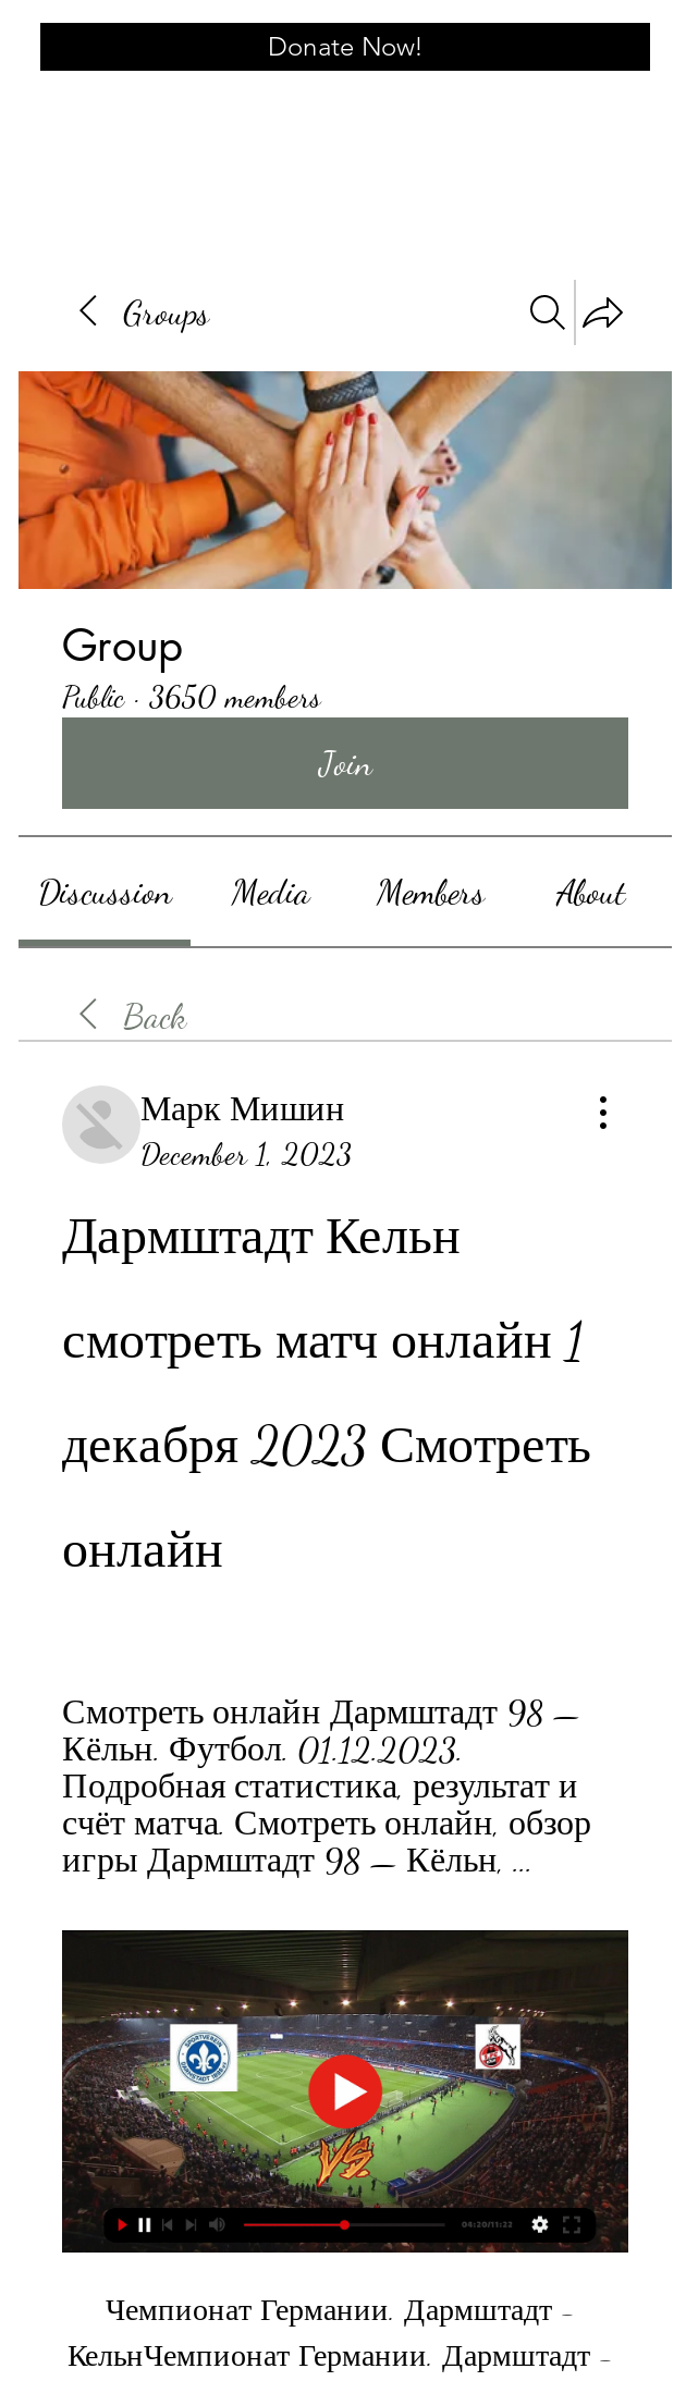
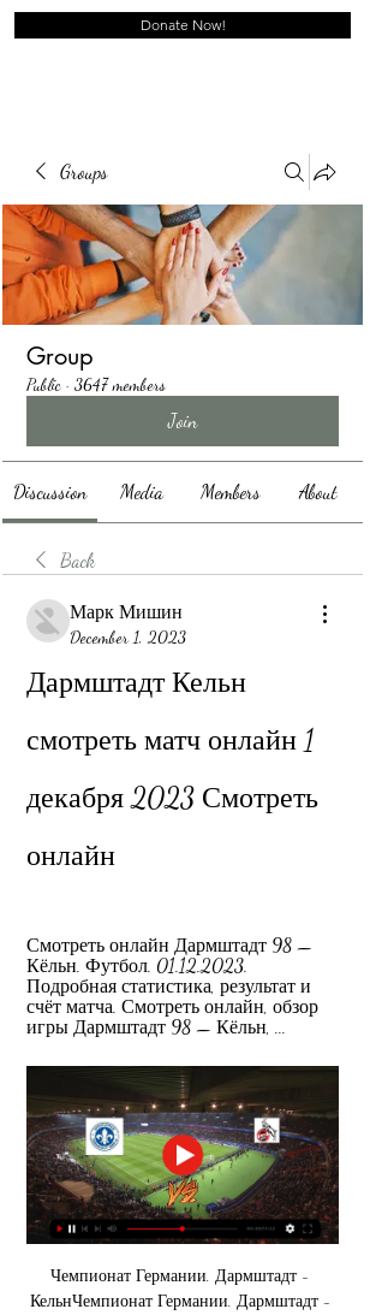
- Public · 3650 members
+ Public · 3647 members
